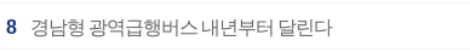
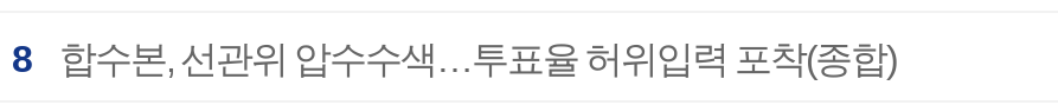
- 경남형 광역급행버스 내년부터 달린다
+ 합수본, 선관위 압수수색…투표율 허위입력 포착(종합)
